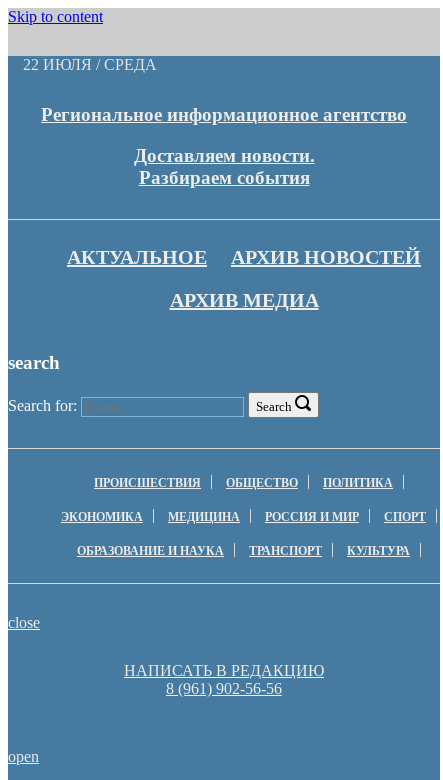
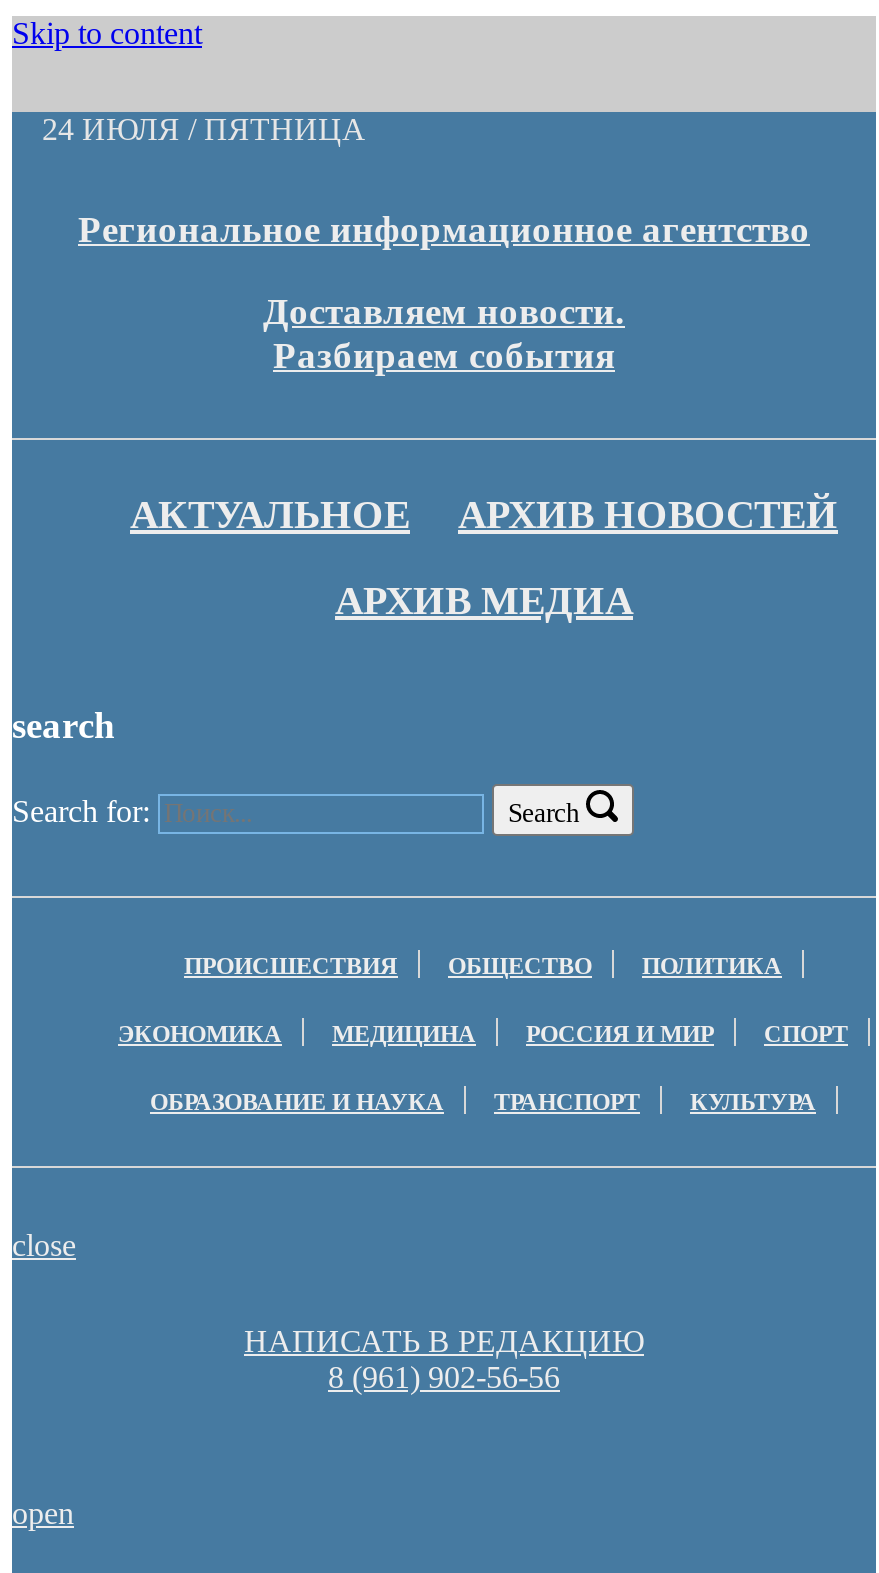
- 22 ИЮЛЯ / СРЕДА
+ 24 ИЮЛЯ / ПЯТНИЦА
